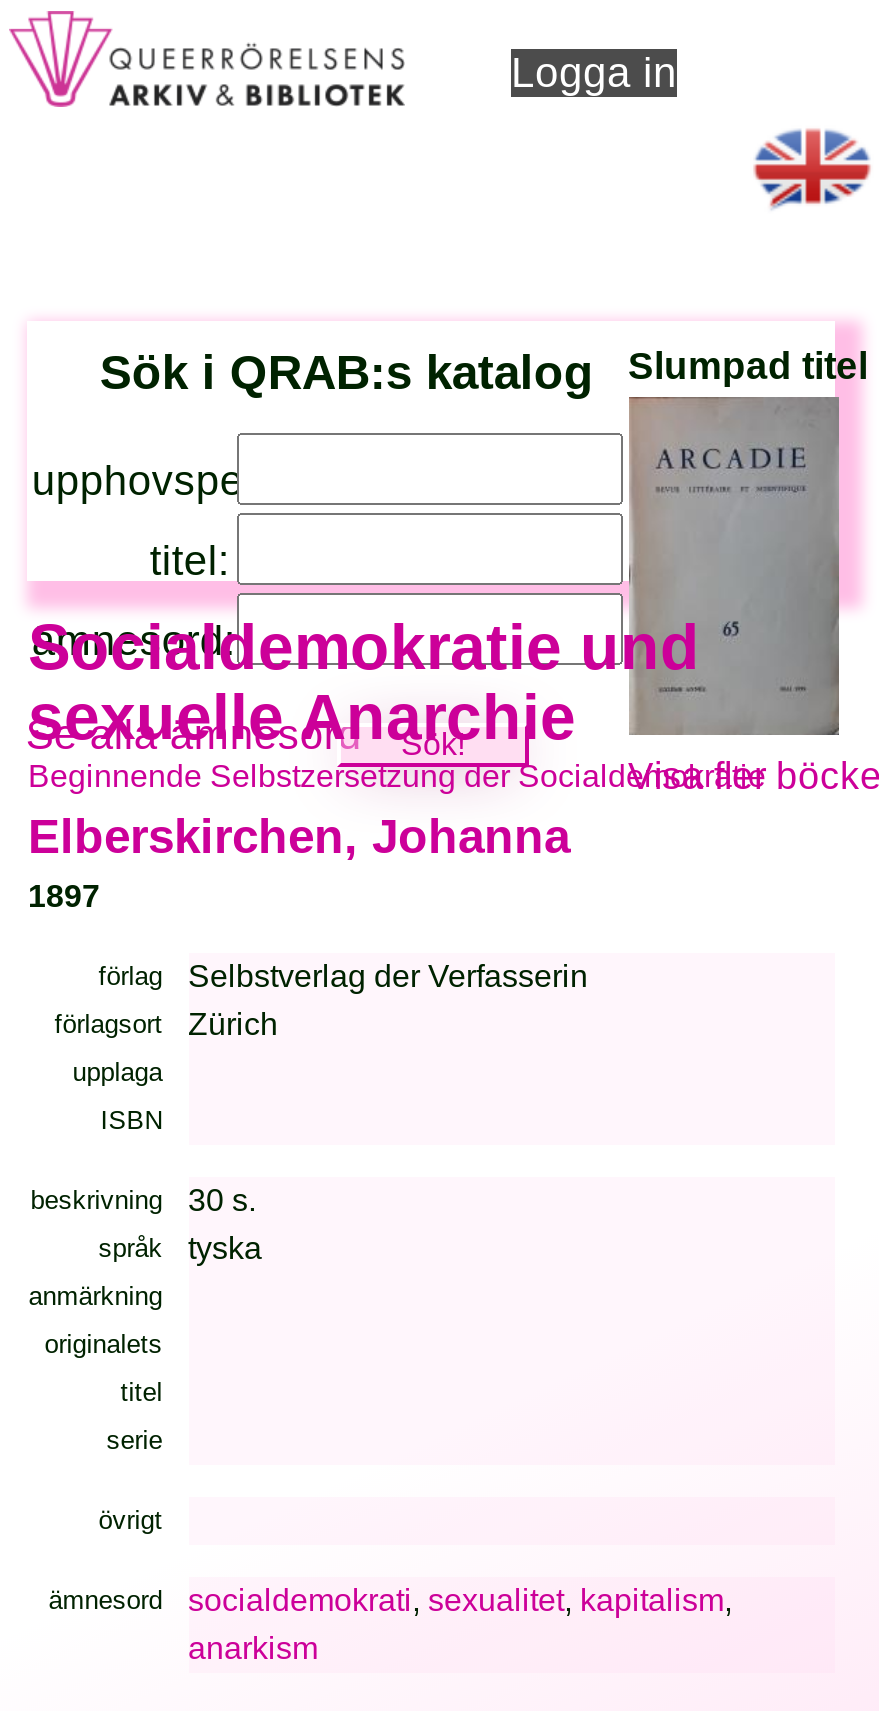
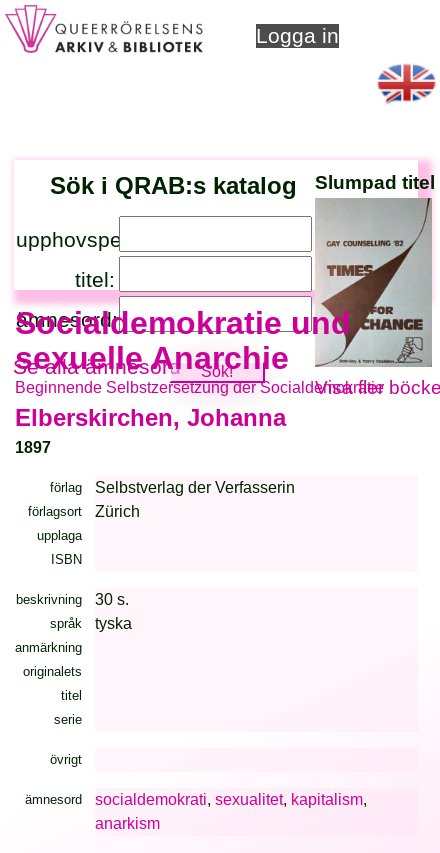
- [image]
+ [image]
